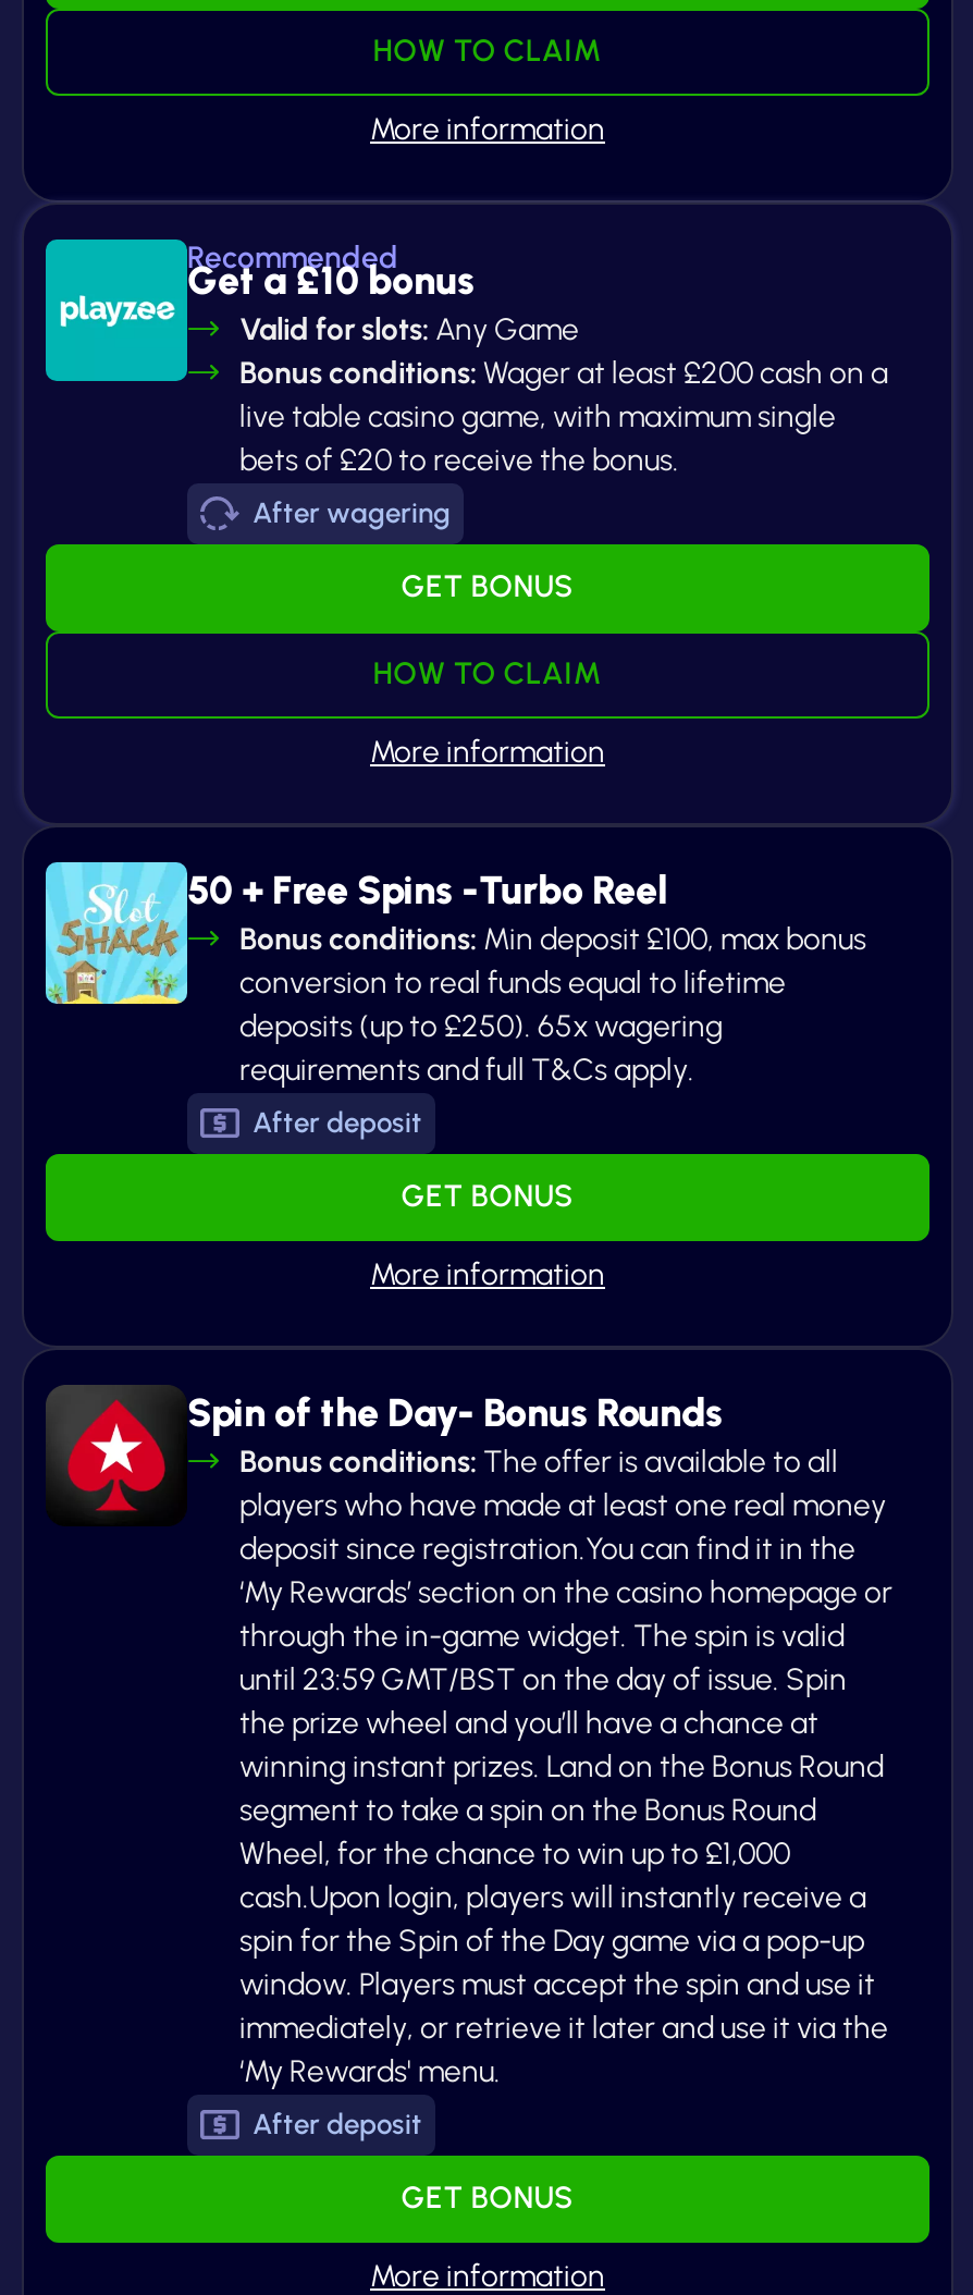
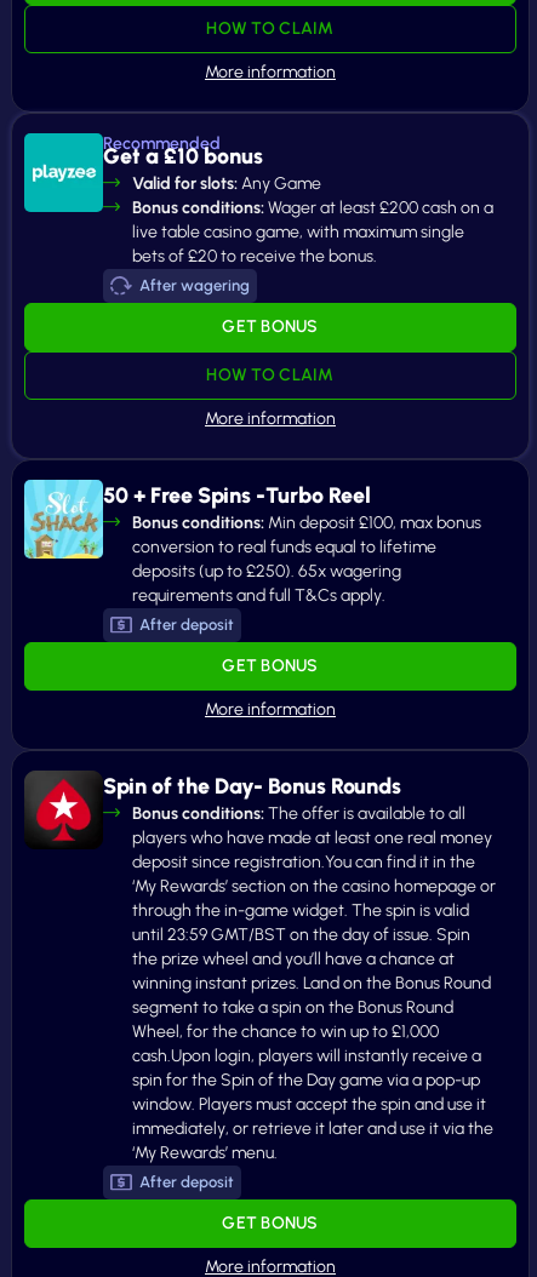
- ‘My Rewards' menu.
+ ‘My Rewards’ menu.
